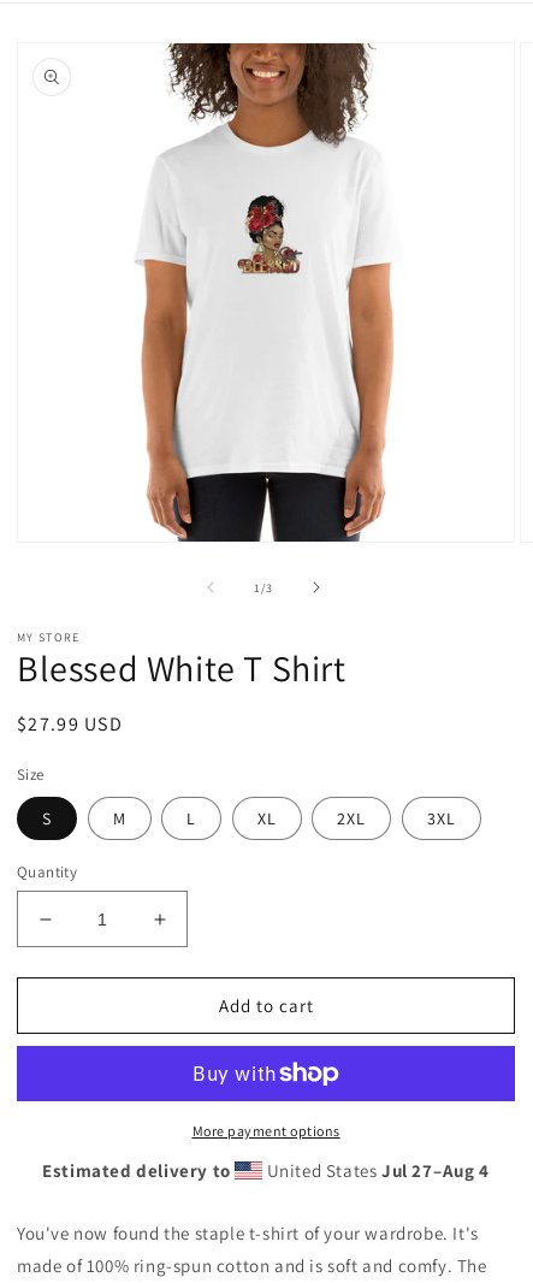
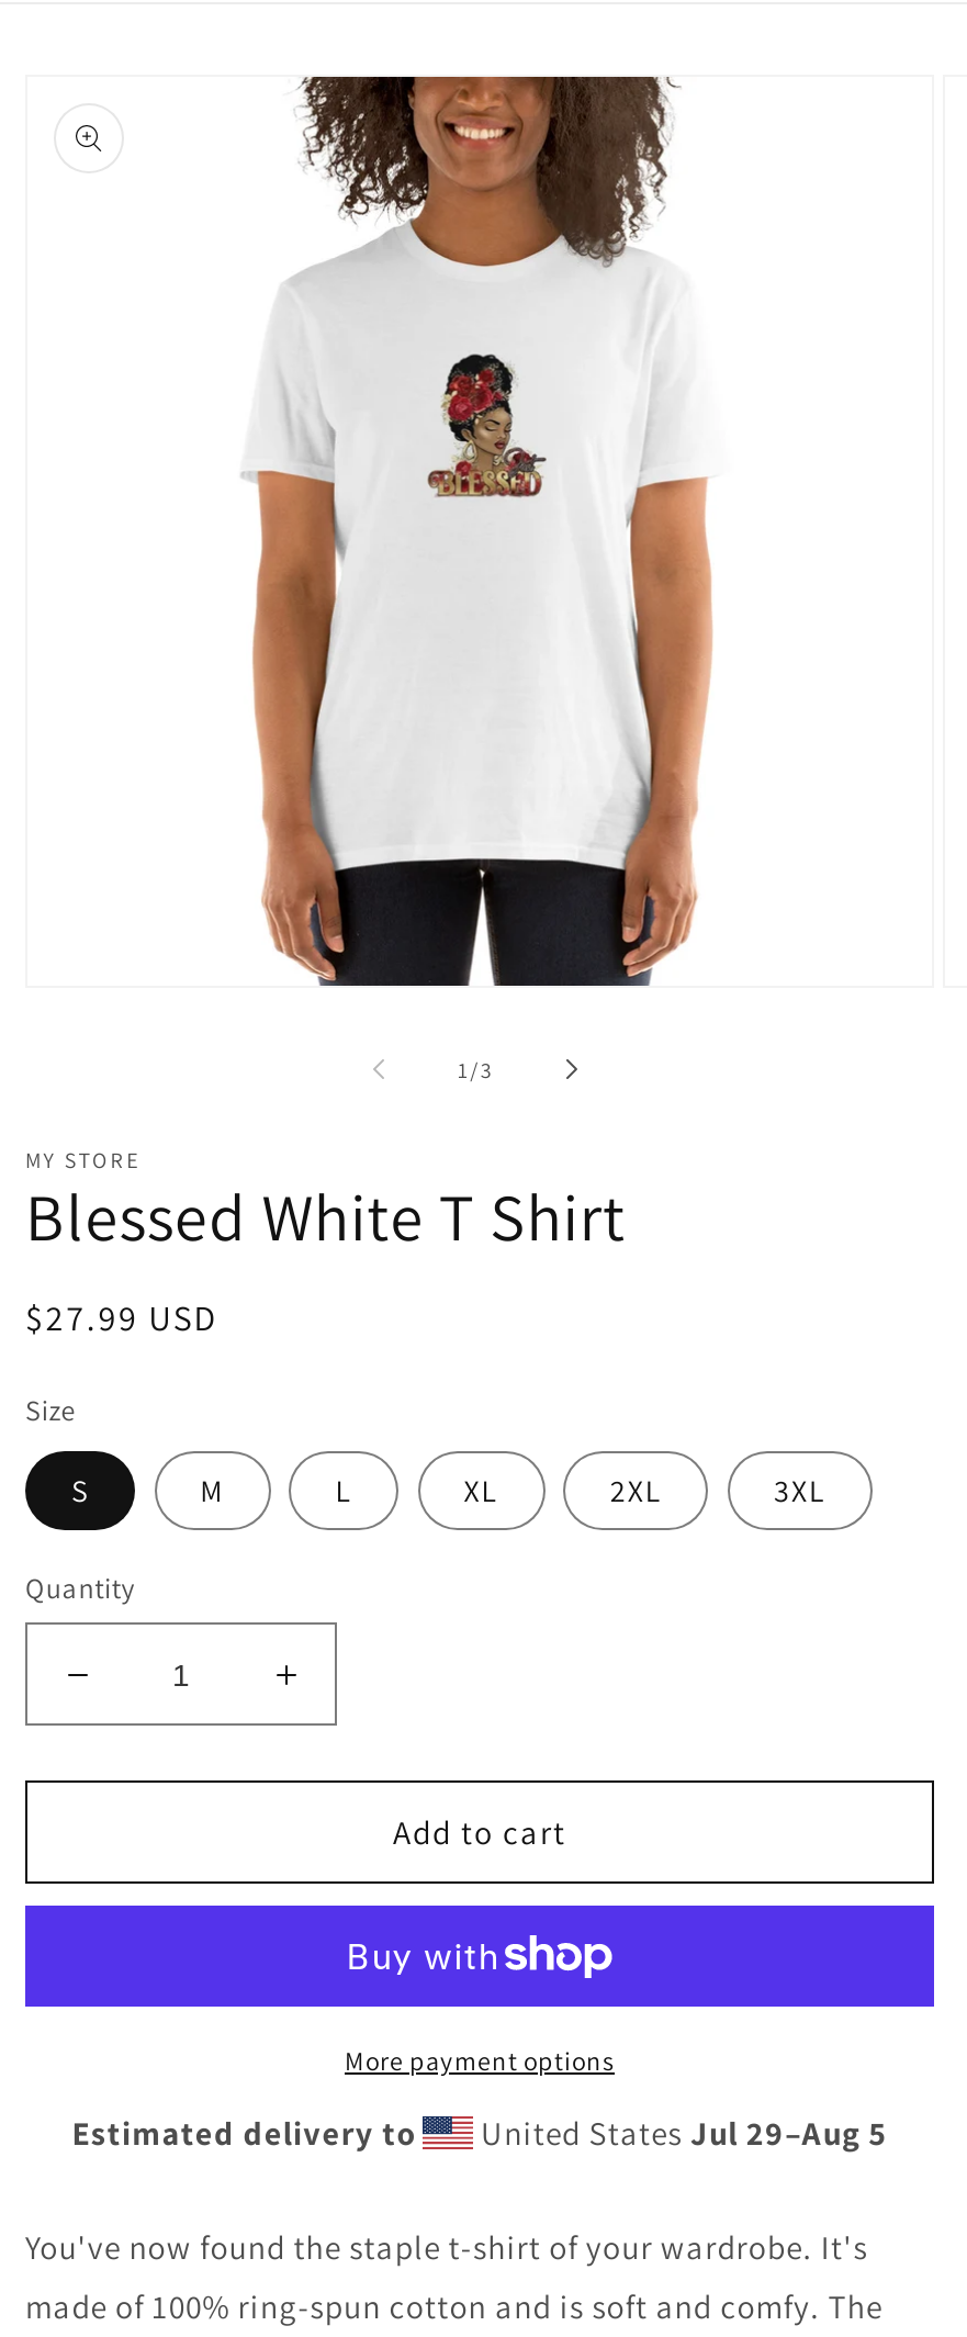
- United States Jul 27–Aug 4
+ United States Jul 29–Aug 5
